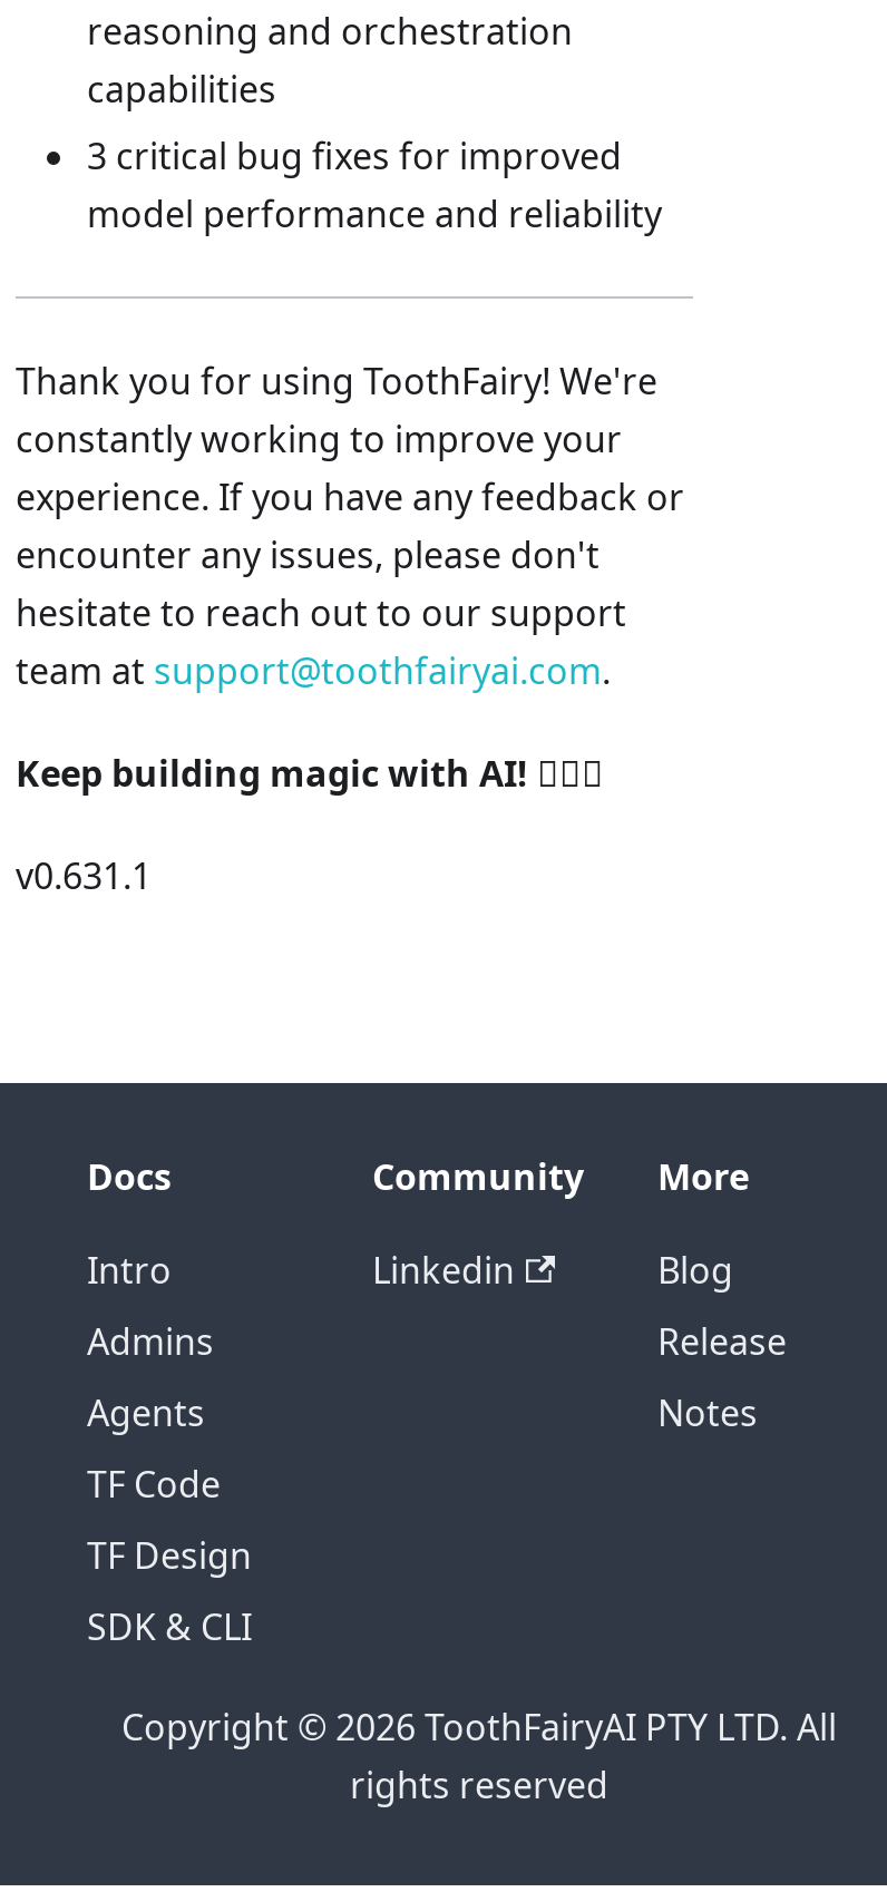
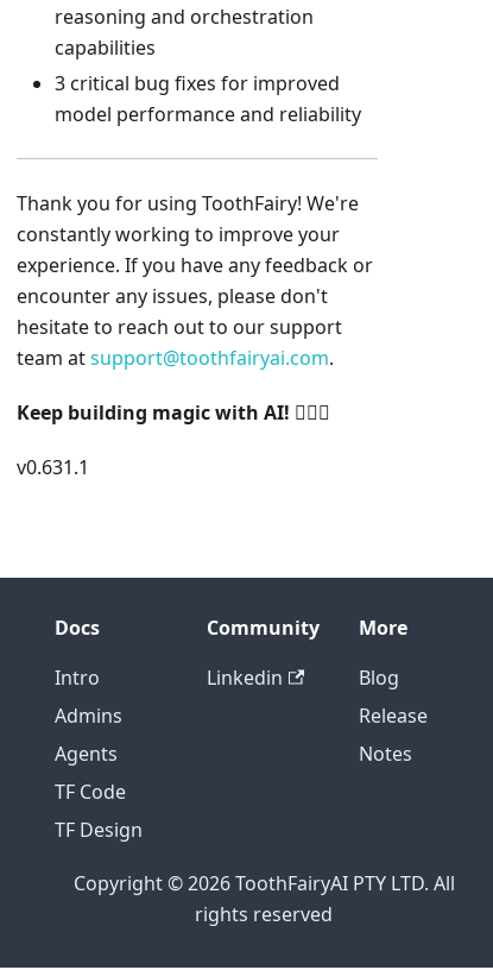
- SDK & CLI
